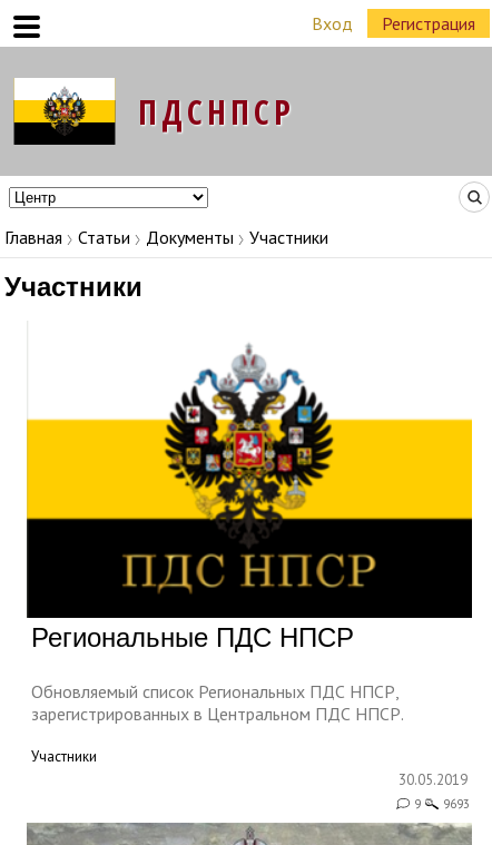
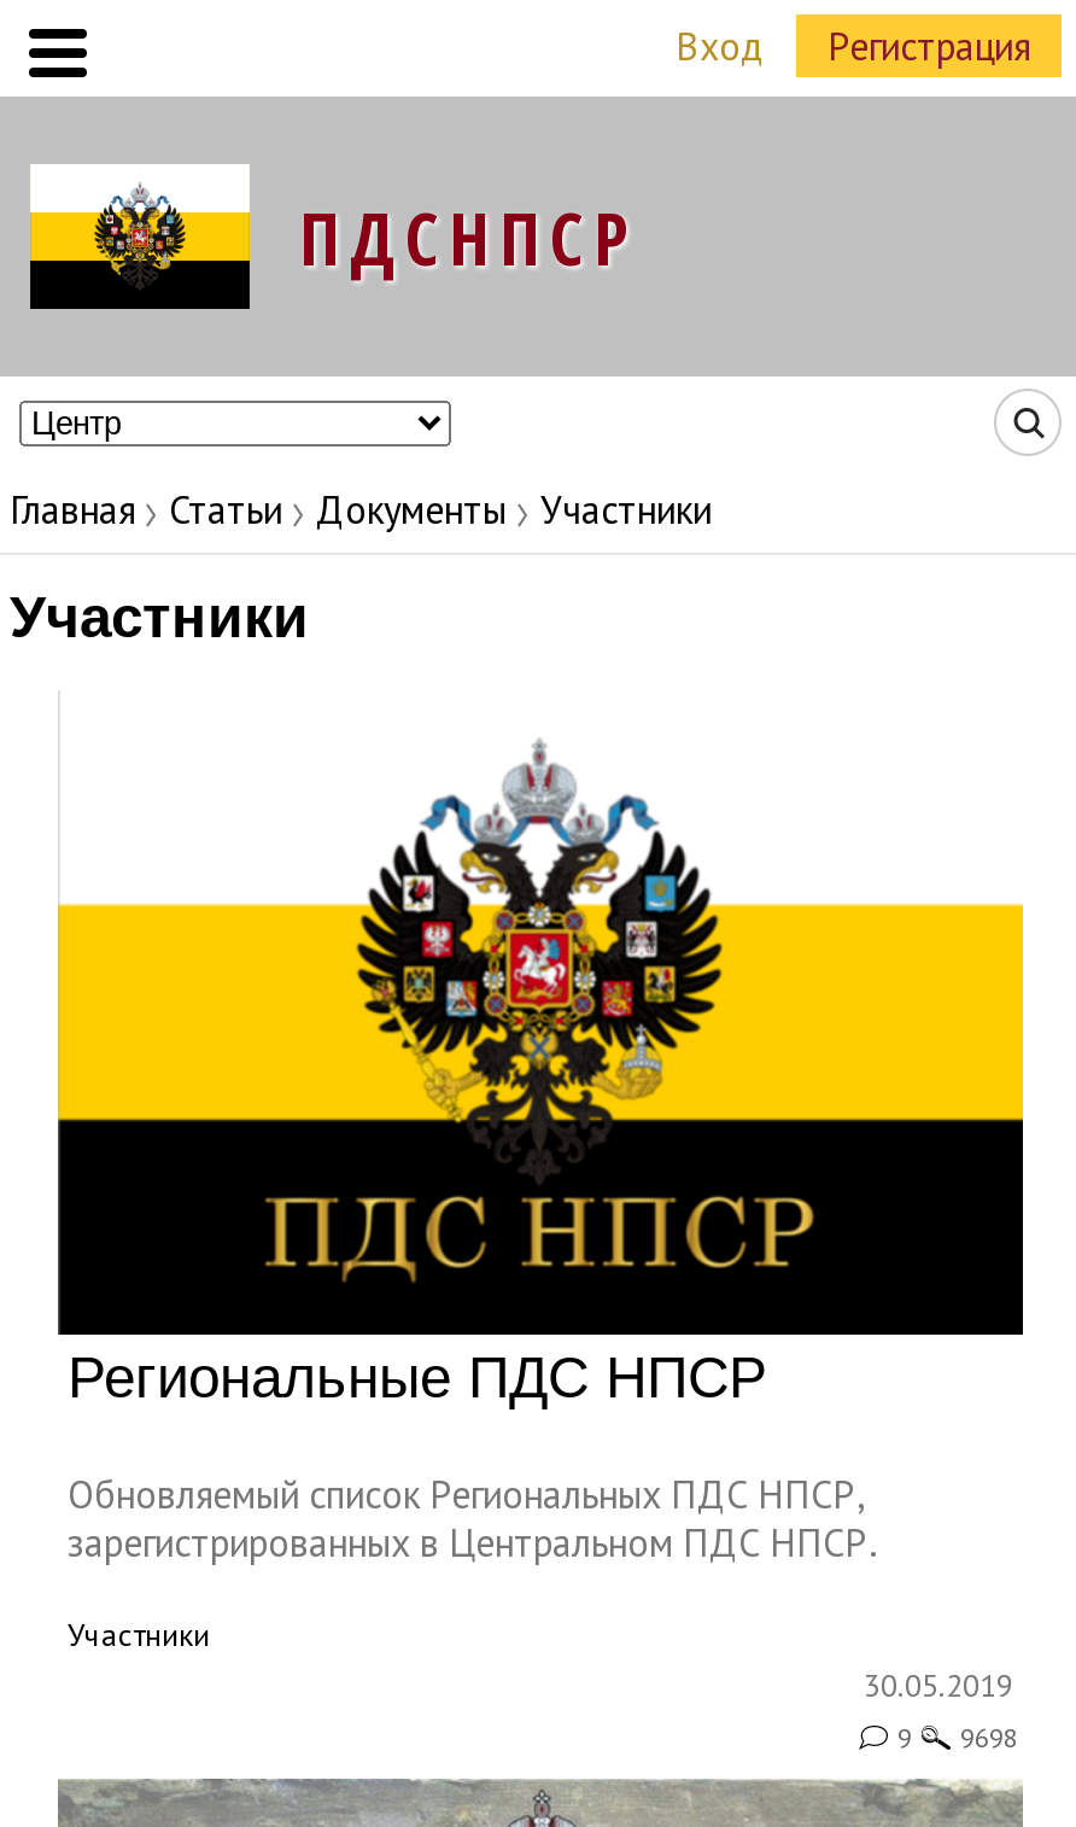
- 9 9693
+ 9 9698
